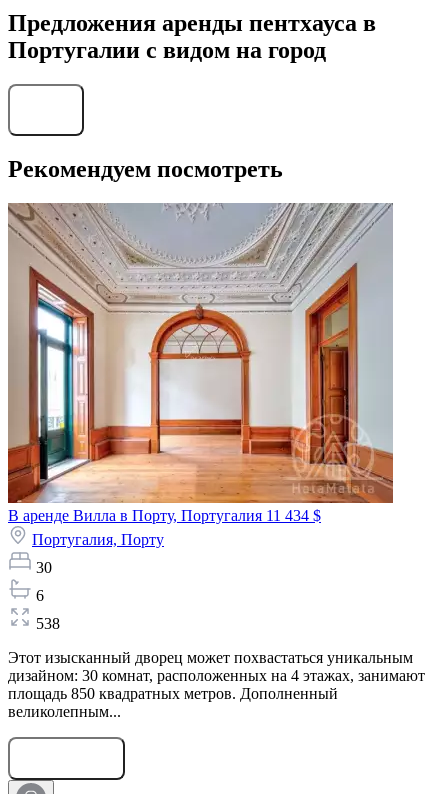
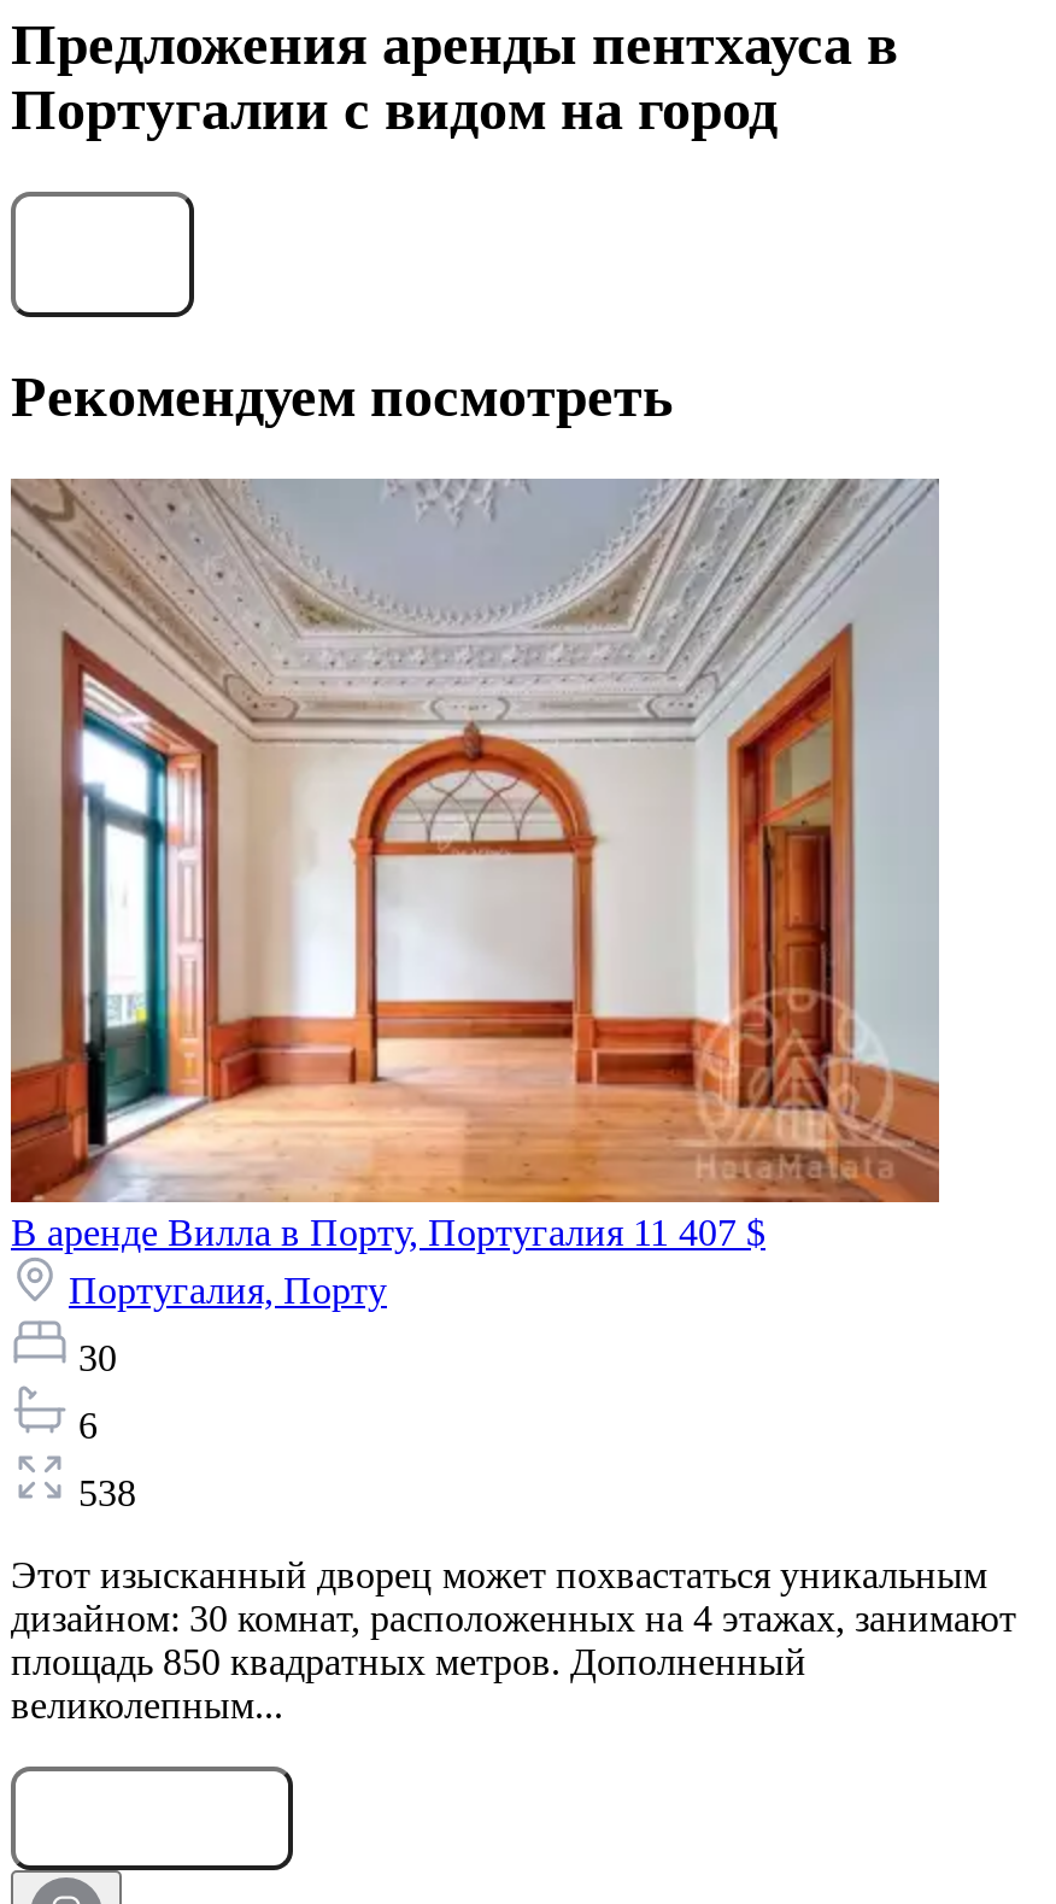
- В аренде Вилла в Порту, Португалия 11 434 $
+ В аренде Вилла в Порту, Португалия 11 407 $
